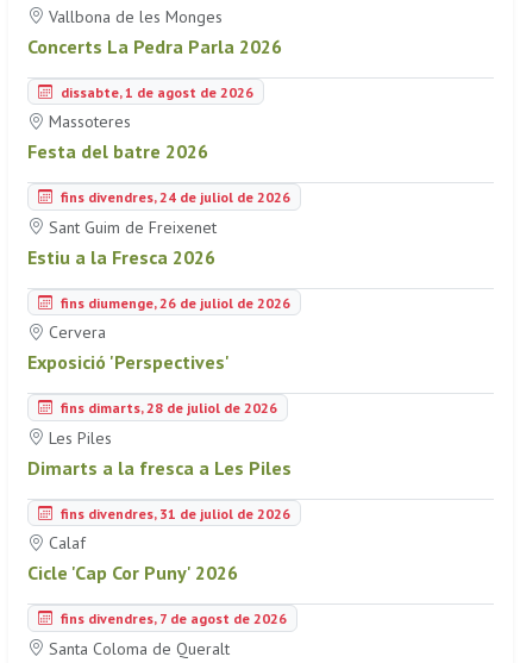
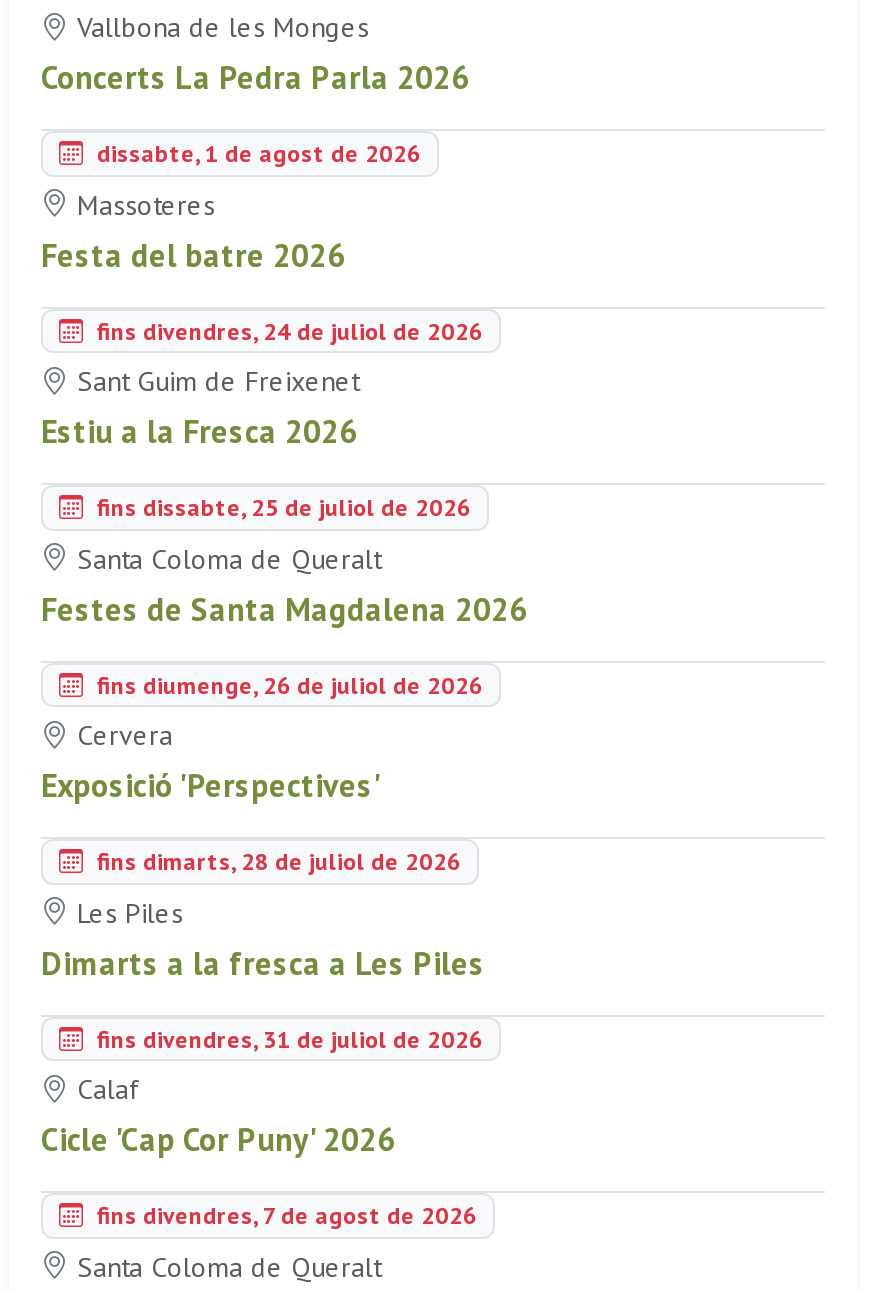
+ fins dissabte, 25 de juliol de 2026
+ Santa Coloma de Queralt
+ Festes de Santa Magdalena 2026
